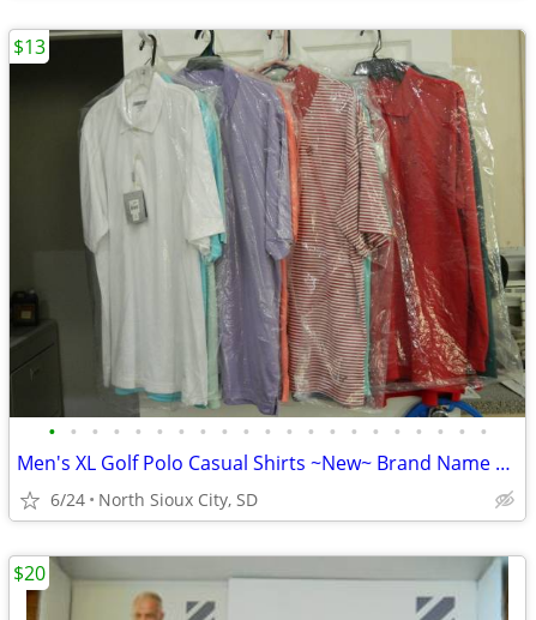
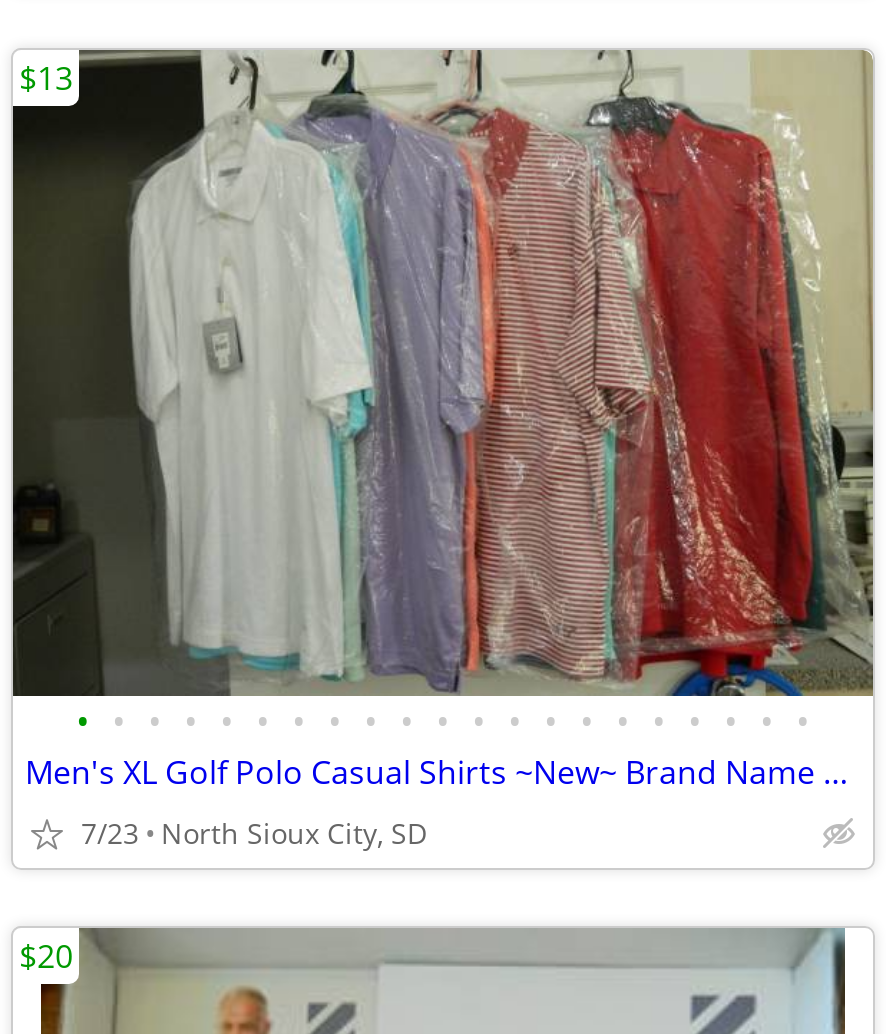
- 6/24 North Sioux City, SD
+ 7/23 North Sioux City, SD
